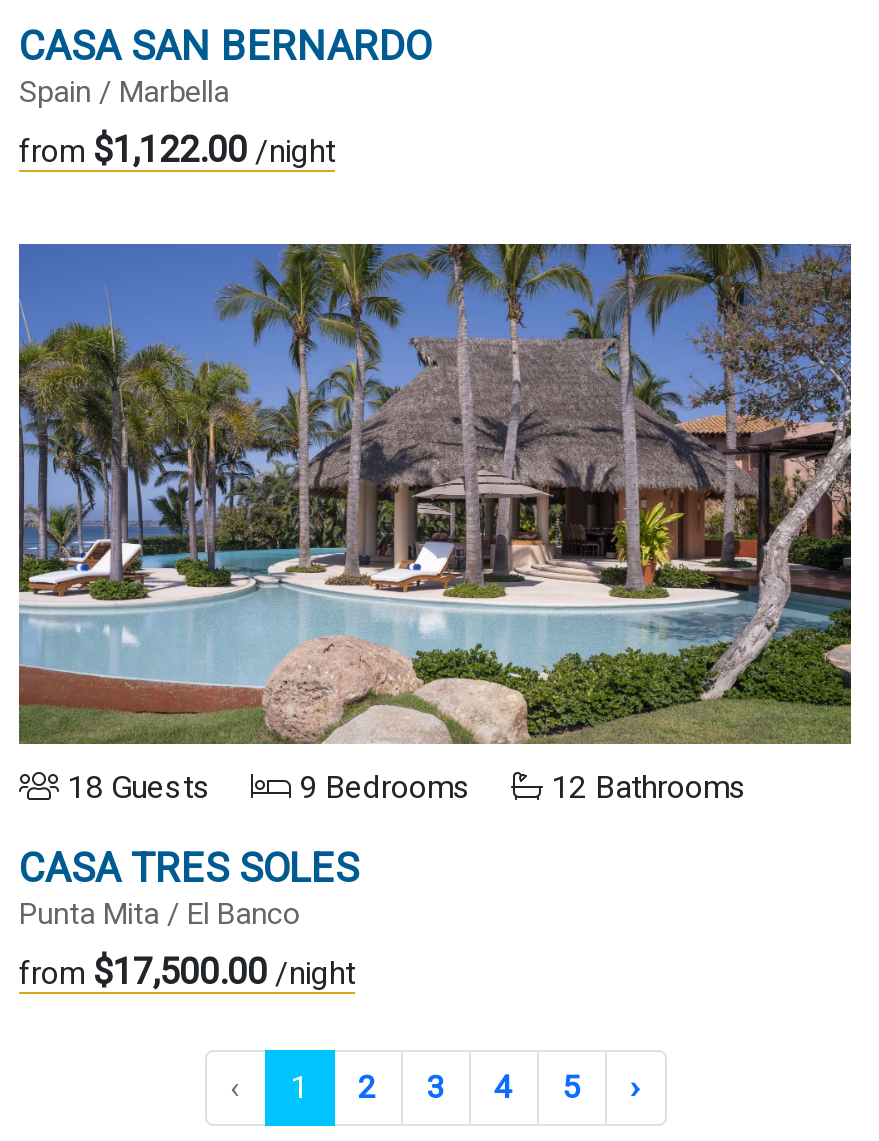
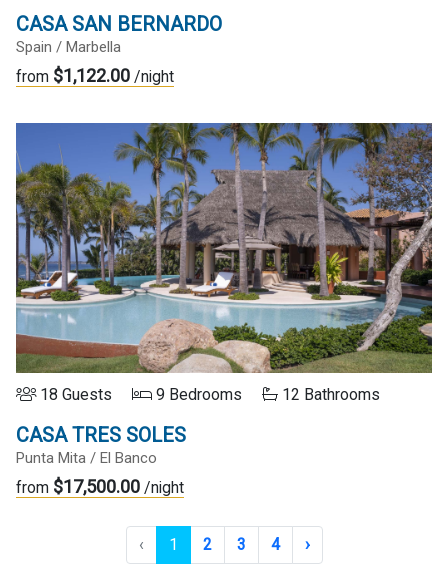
- 5
